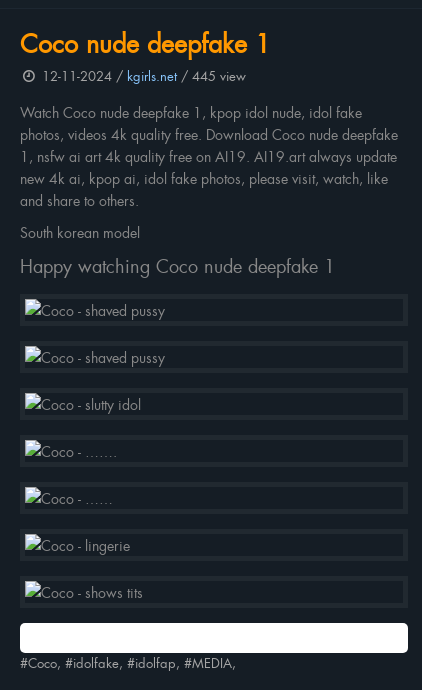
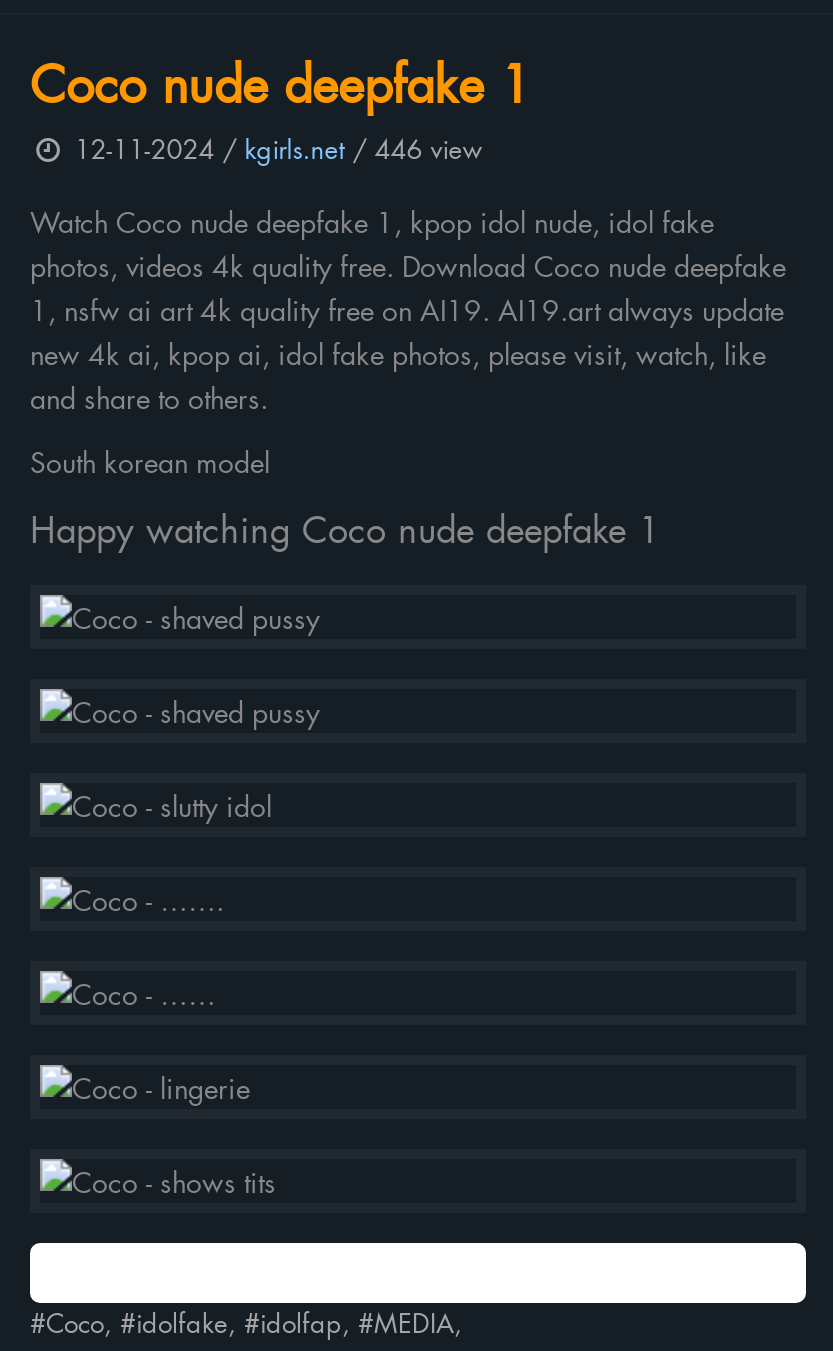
- 12-11-2024 / kgirls.net / 445 view
+ 12-11-2024 / kgirls.net / 446 view
